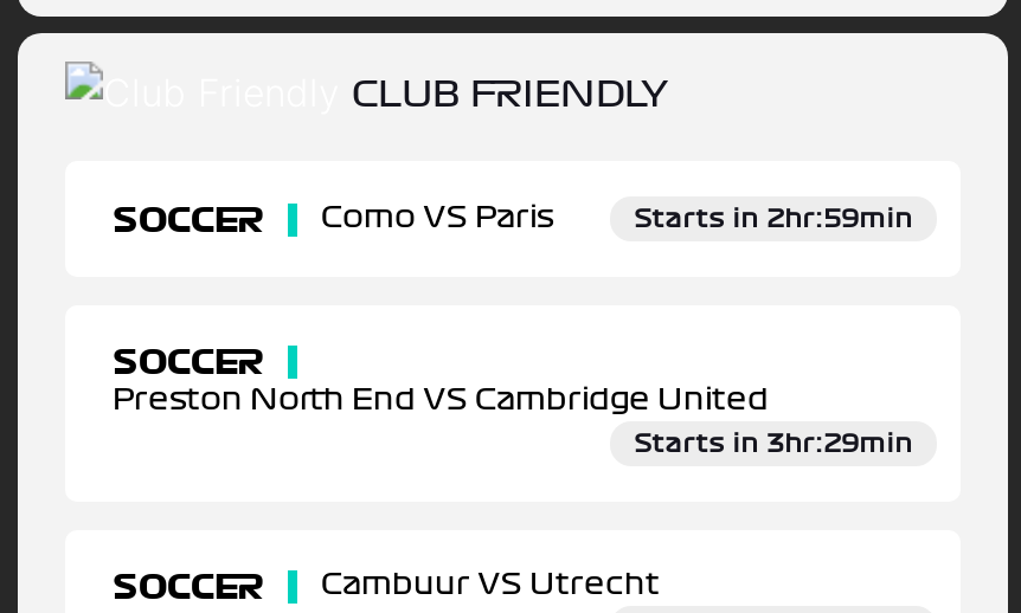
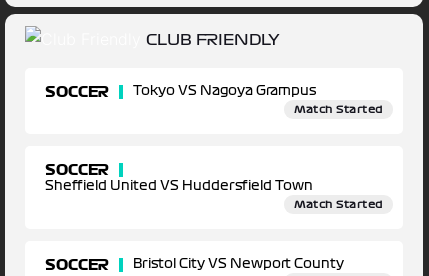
- Como VS Paris
- Starts in 2hr:59min
+ Tokyo VS Nagoya Grampus
+ Match Started

- Preston North End VS Cambridge United
+ Sheffield United VS Huddersfield Town

- Starts in 3hr:29min
+ Match Started

- Cambuur VS Utrecht
+ Bristol City VS Newport County
